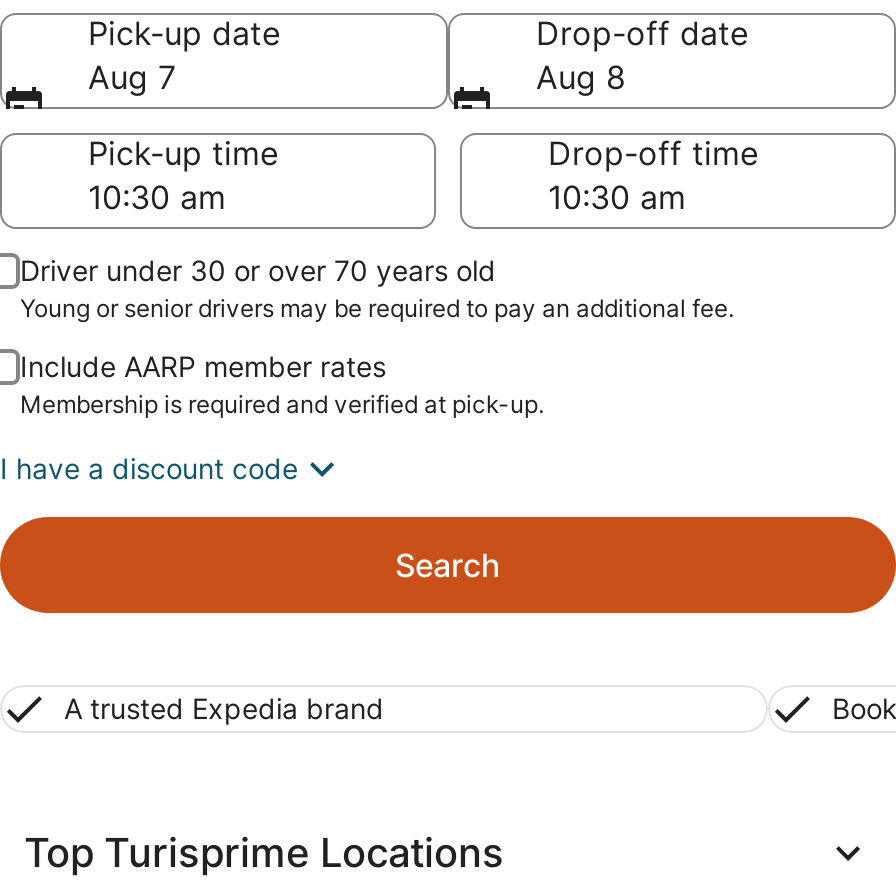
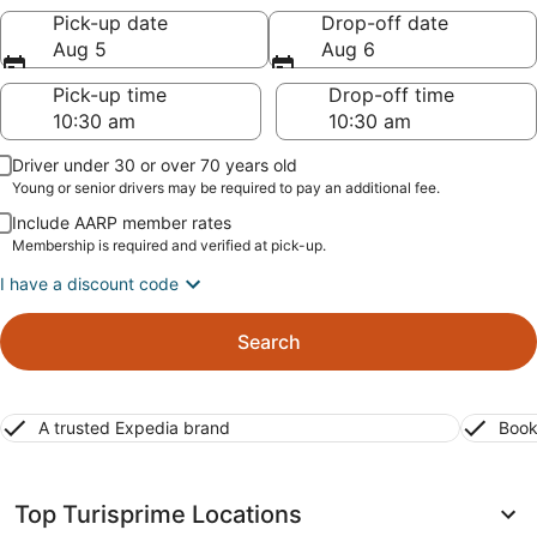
- Aug 7
+ Aug 5

- Aug 8
+ Aug 6
